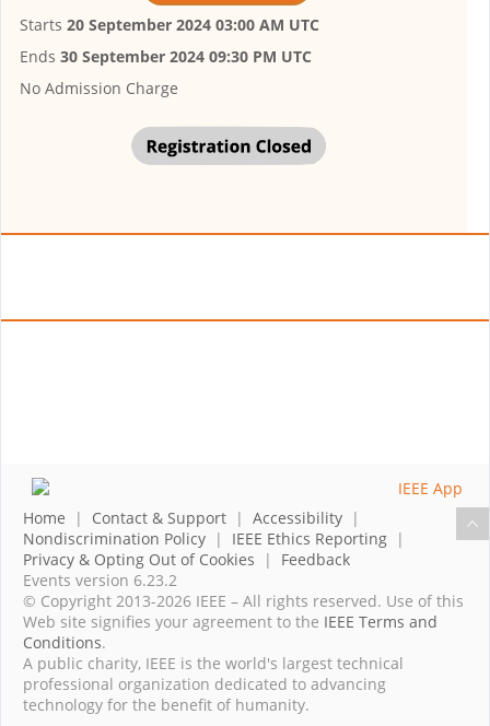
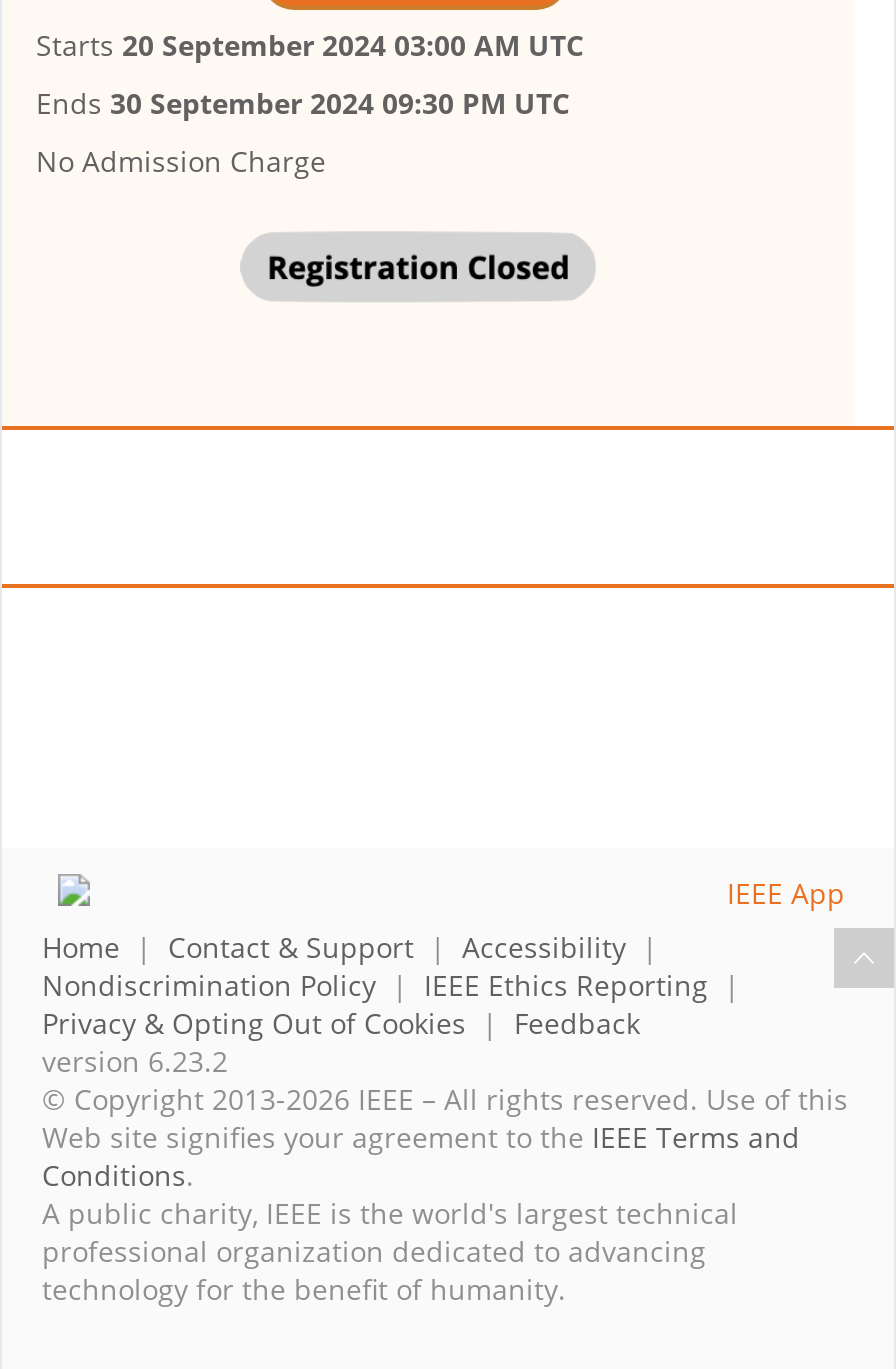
- Events version 6.23.2
+ version 6.23.2
